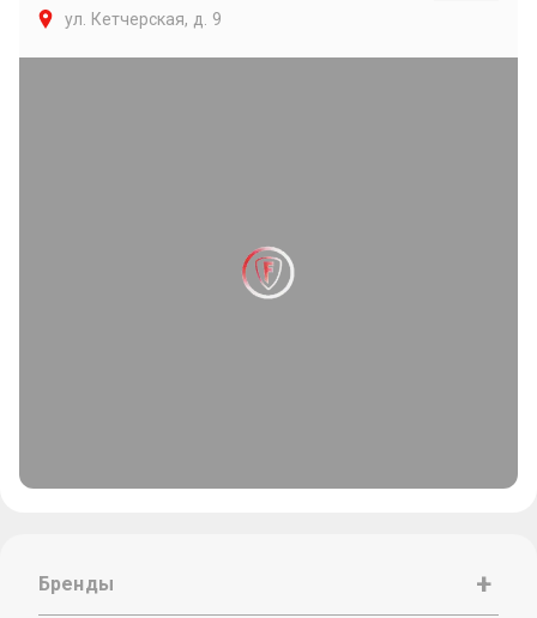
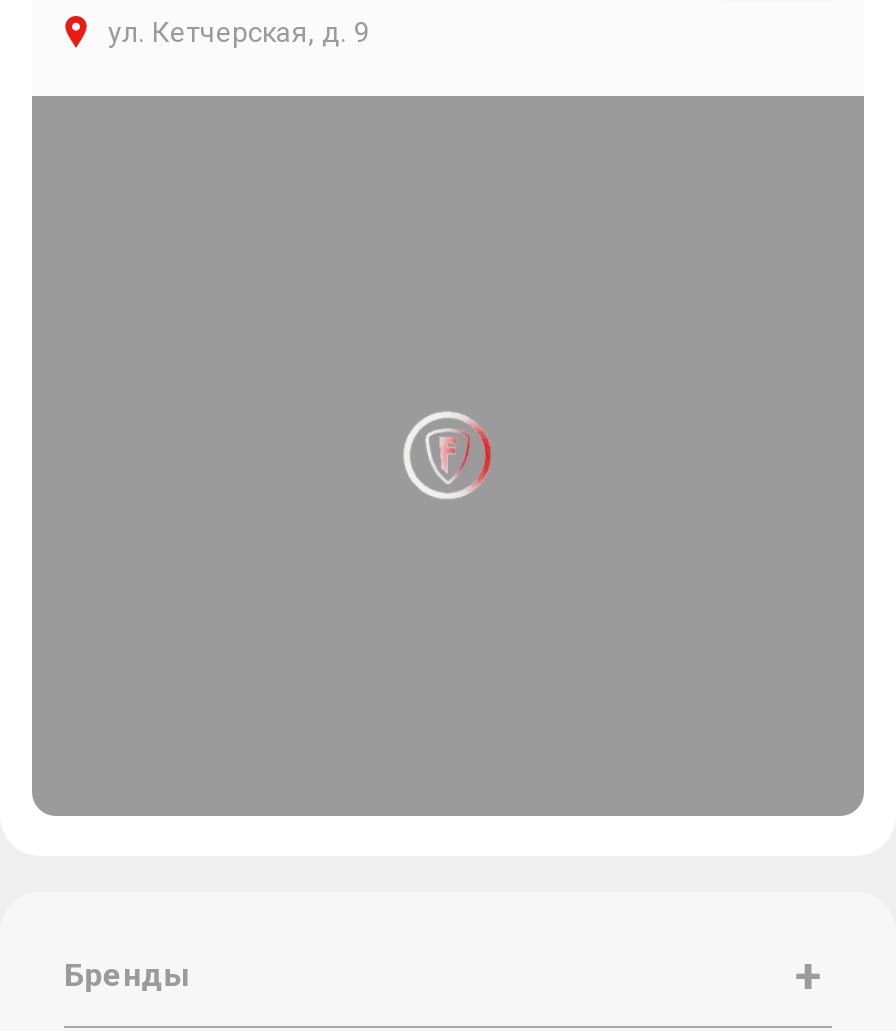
- [image]
+ [image]
